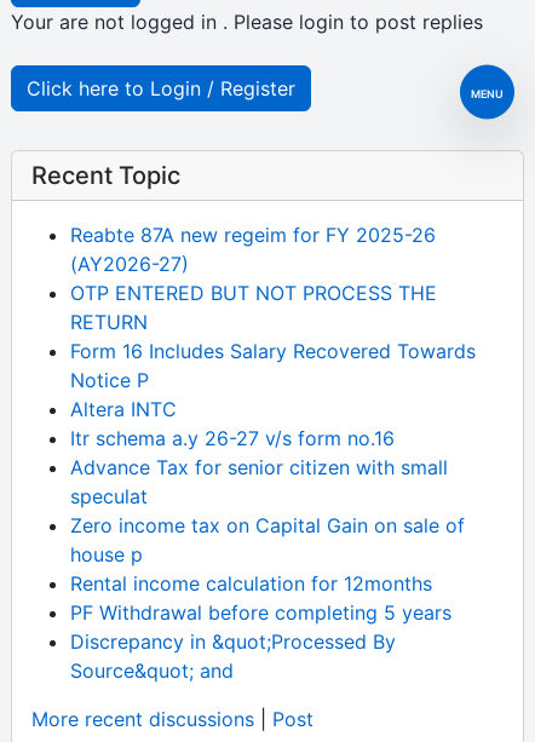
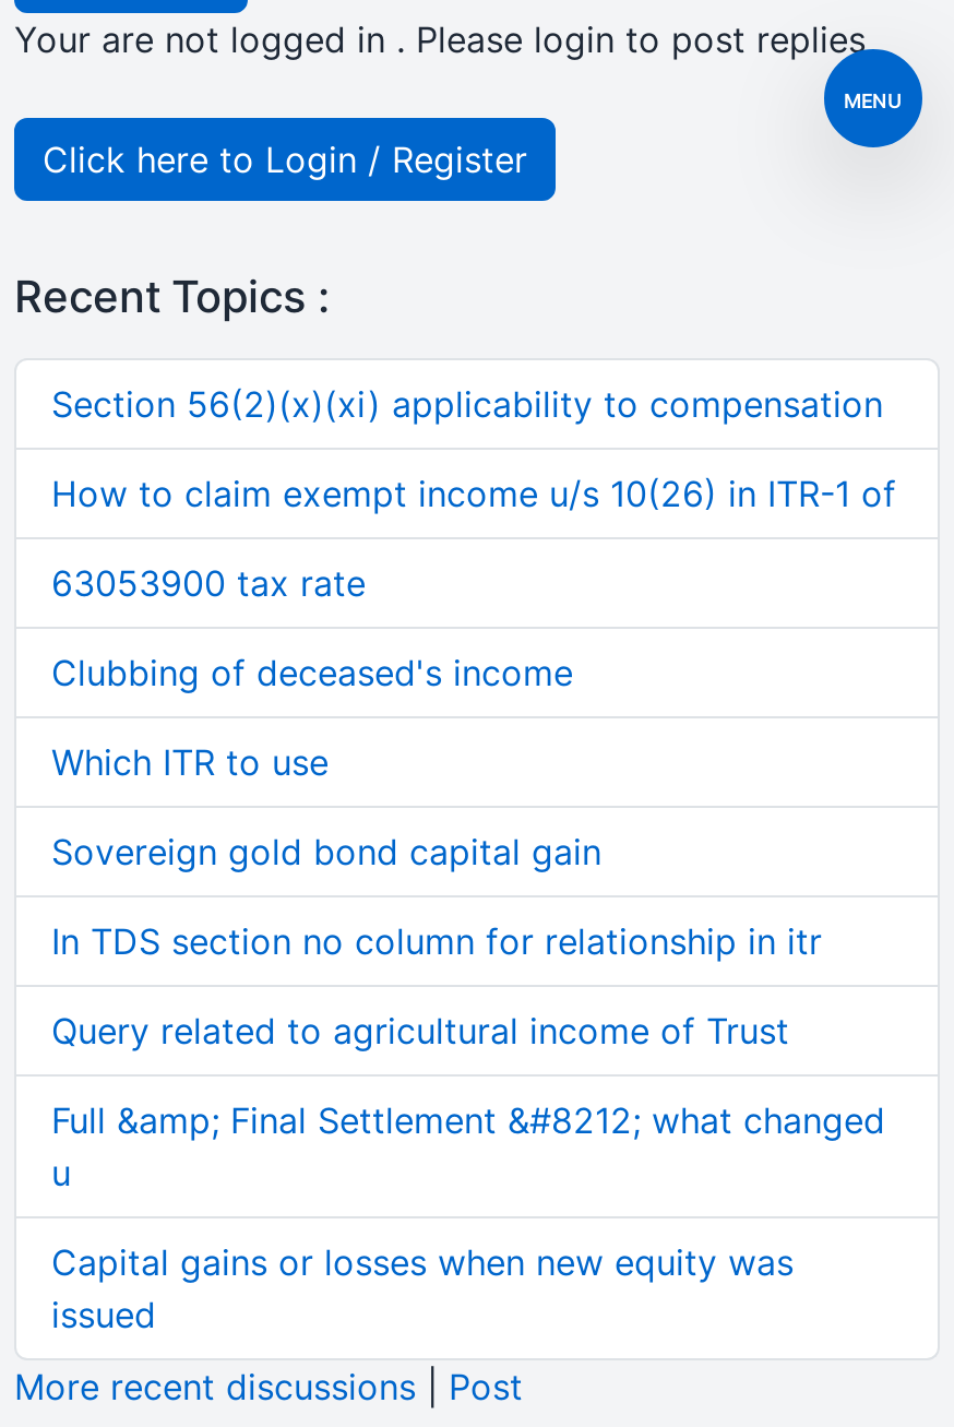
moved up: MENU

- Recent Topic
- Reabte 87A new regeim for FY 2025-26
- (AY2026-27)
- OTP ENTERED BUT NOT PROCESS THE
- RETURN
- Form 16 Includes Salary Recovered Towards
- Notice P
- Altera INTC
- Itr schema a.y 26-27 v/s form no.16
- Advance Tax for senior citizen with small
- speculat
- Zero income tax on Capital Gain on sale of
- house p
- Rental income calculation for 12months
- PF Withdrawal before completing 5 years
- Discrepancy in &quot;Processed By
- Source&quot; and
+ Recent Topics :
+ Section 56(2)(x)(xi) applicability to compensation
+ How to claim exempt income u/s 10(26) in ITR-1 of
+ 63053900 tax rate
+ Clubbing of deceased's income
+ Which ITR to use
+ Sovereign gold bond capital gain
+ In TDS section no column for relationship in itr
+ Query related to agricultural income of Trust
+ Full &amp; Final Settlement &#8212; what changed
+ u
+ Capital gains or losses when new equity was
+ issued
